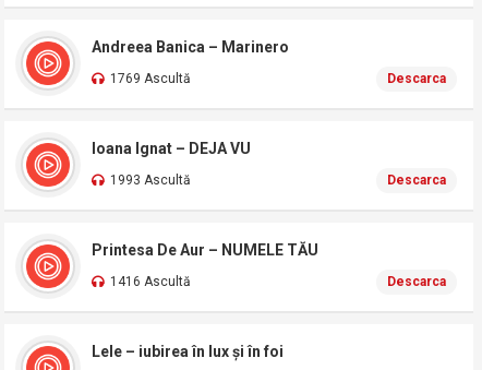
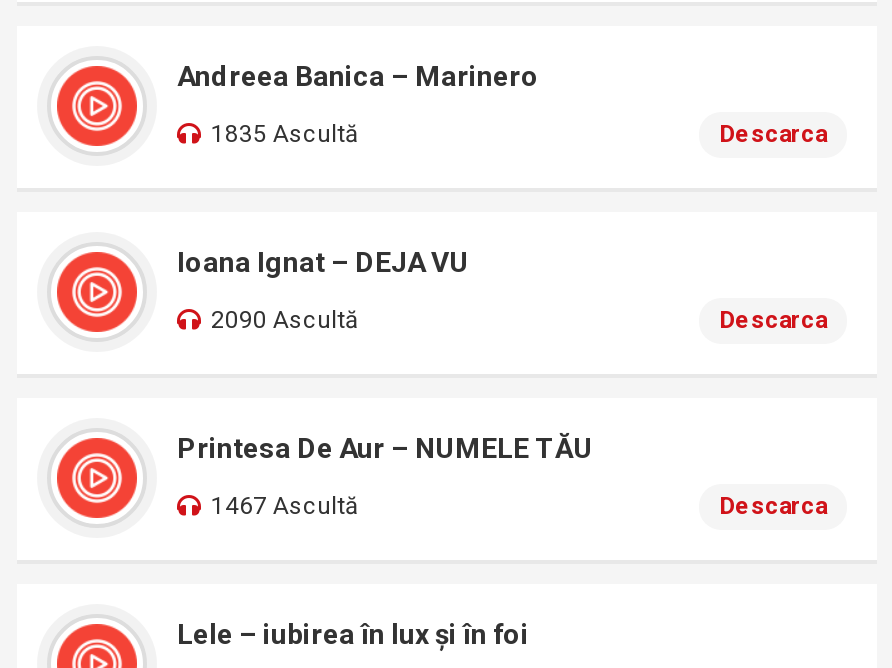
- 1769 Ascultă
+ 1835 Ascultă

- 1993 Ascultă
+ 2090 Ascultă

- 1416 Ascultă
+ 1467 Ascultă
